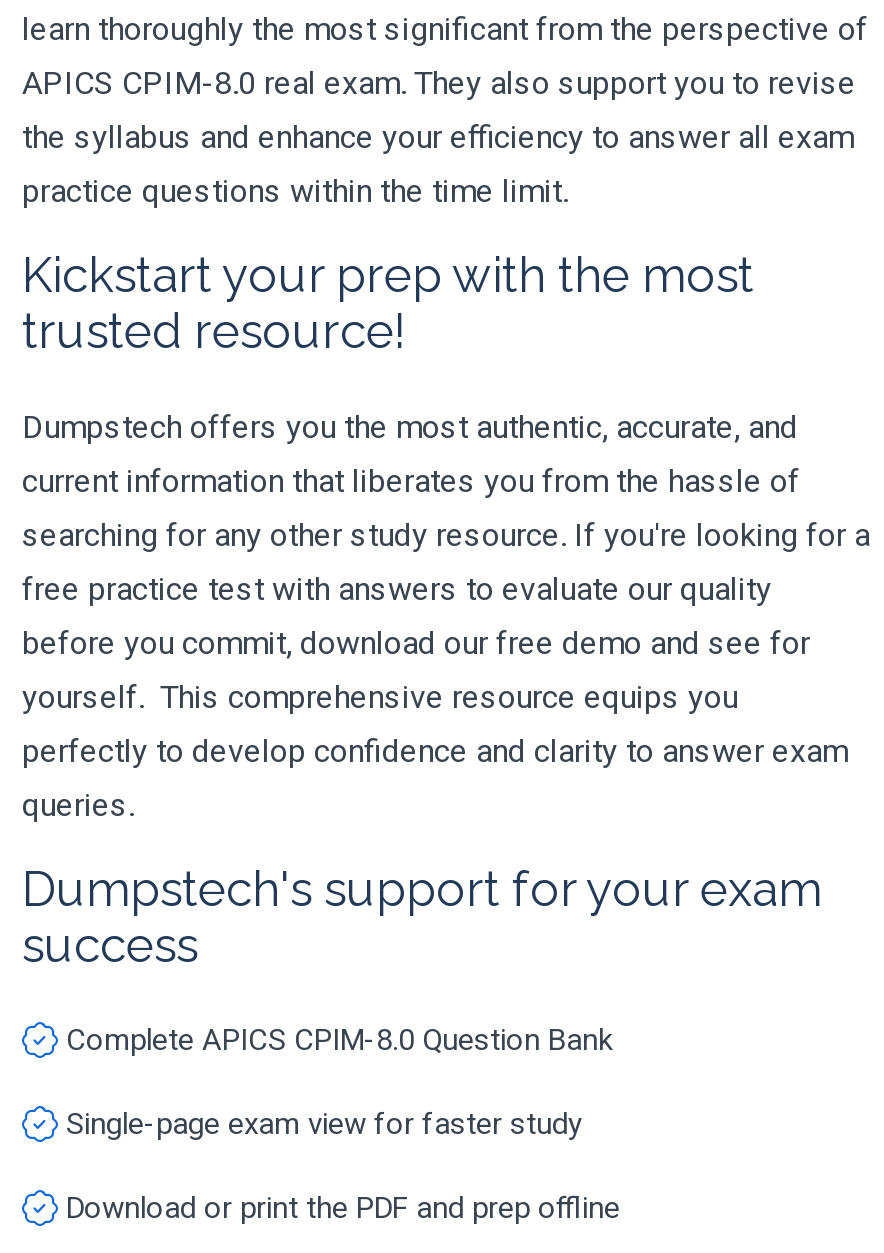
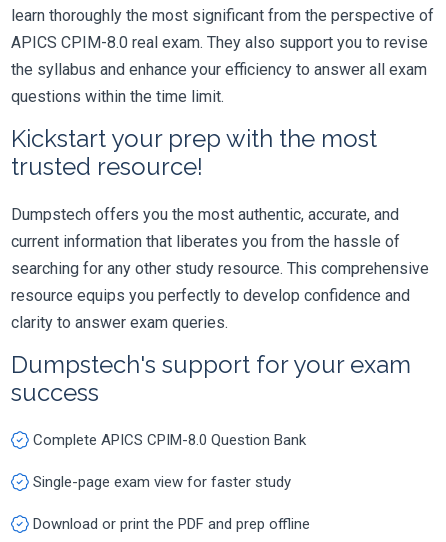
- practice questions within the time limit.
+ questions within the time limit.

- searching for any other study resource. If you're looking for a
- free practice test with answers to evaluate our quality
- before you commit, download our free demo and see for
- yourself. This comprehensive resource equips you
- perfectly to develop confidence and clarity to answer exam
- queries.
+ searching for any other study resource. This comprehensive
+ resource equips you perfectly to develop confidence and
+ clarity to answer exam queries.
